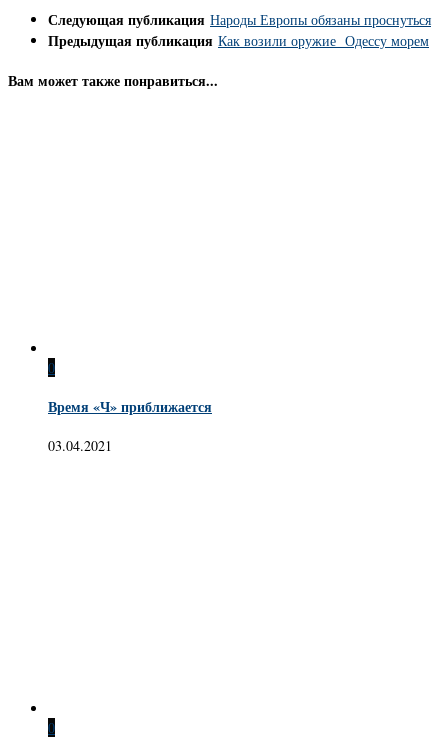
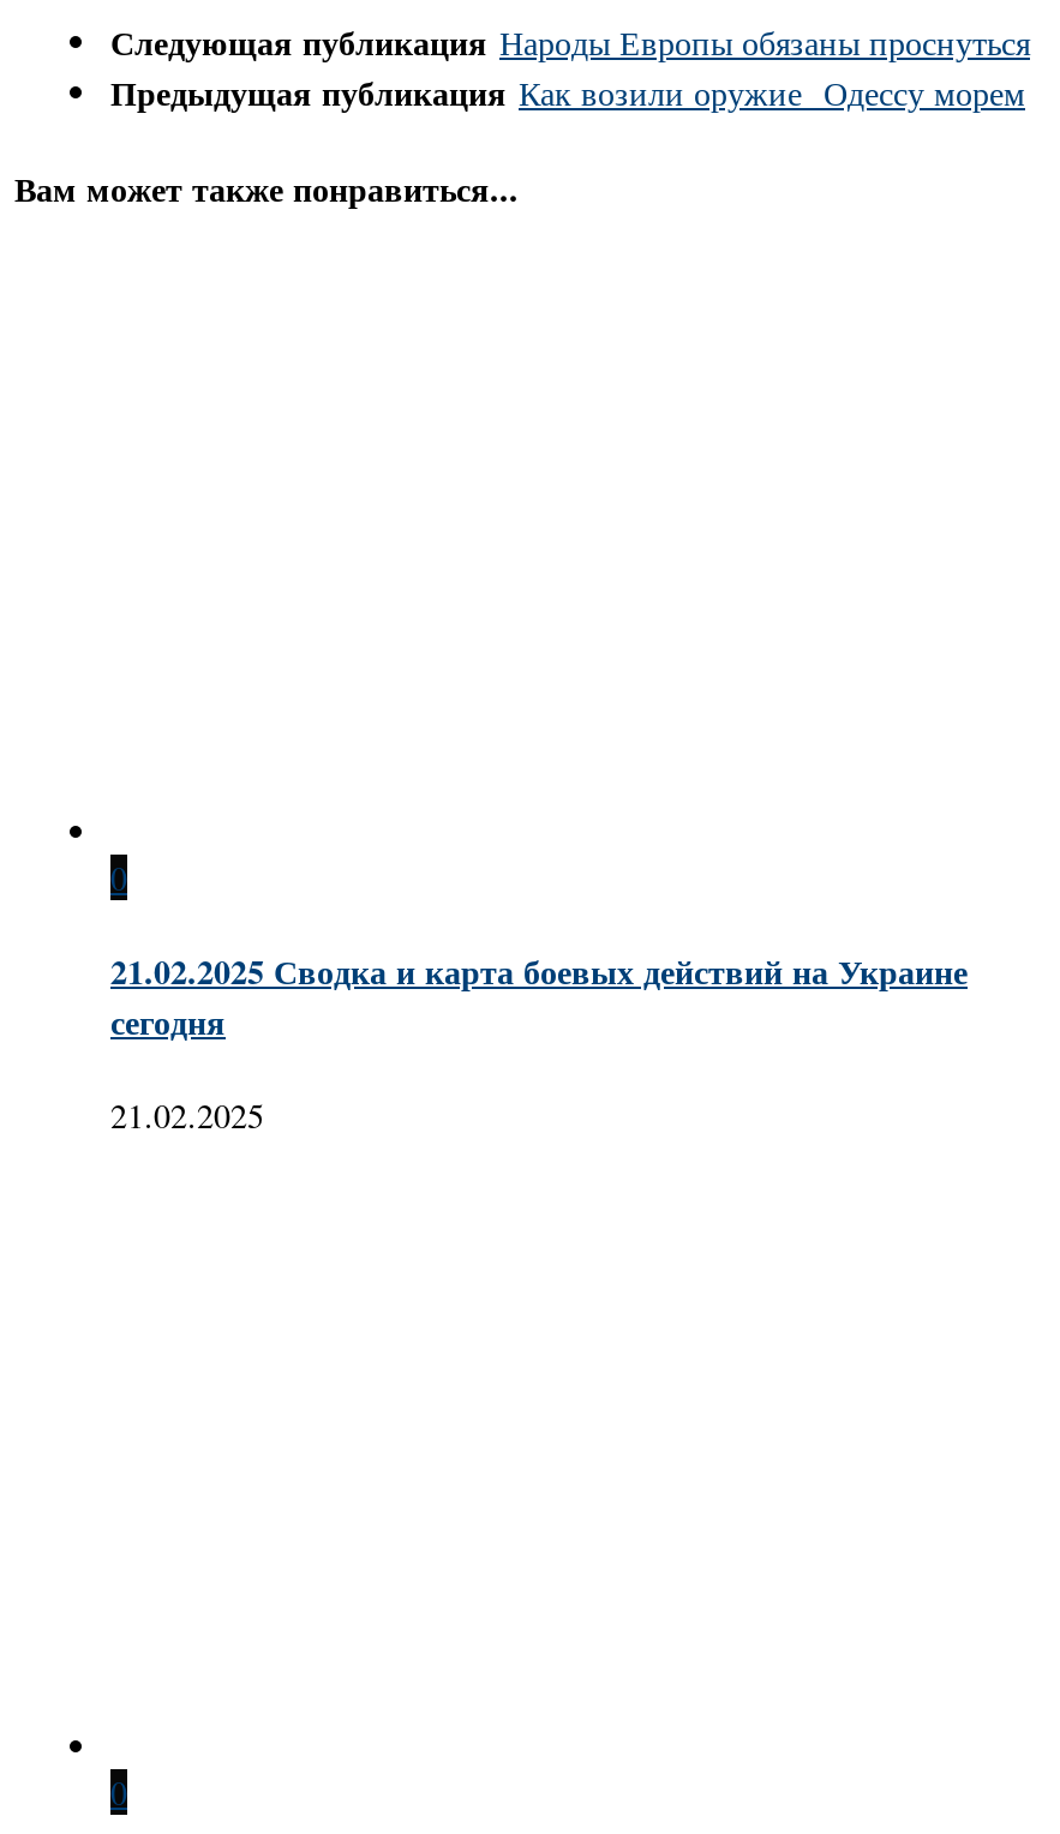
- Время «Ч» приближается
+ 21.02.2025 Сводка и карта боевых действий на Украине
+ сегодня

- 03.04.2021
+ 21.02.2025
